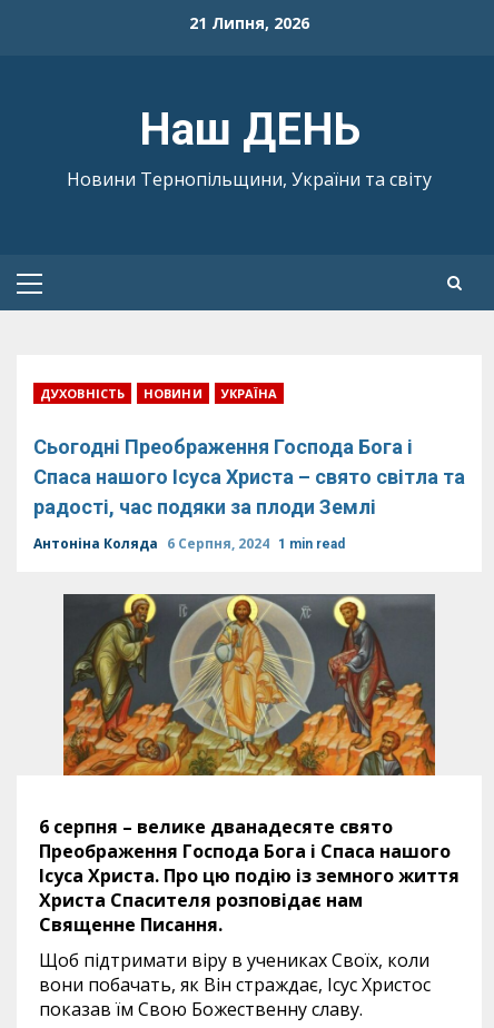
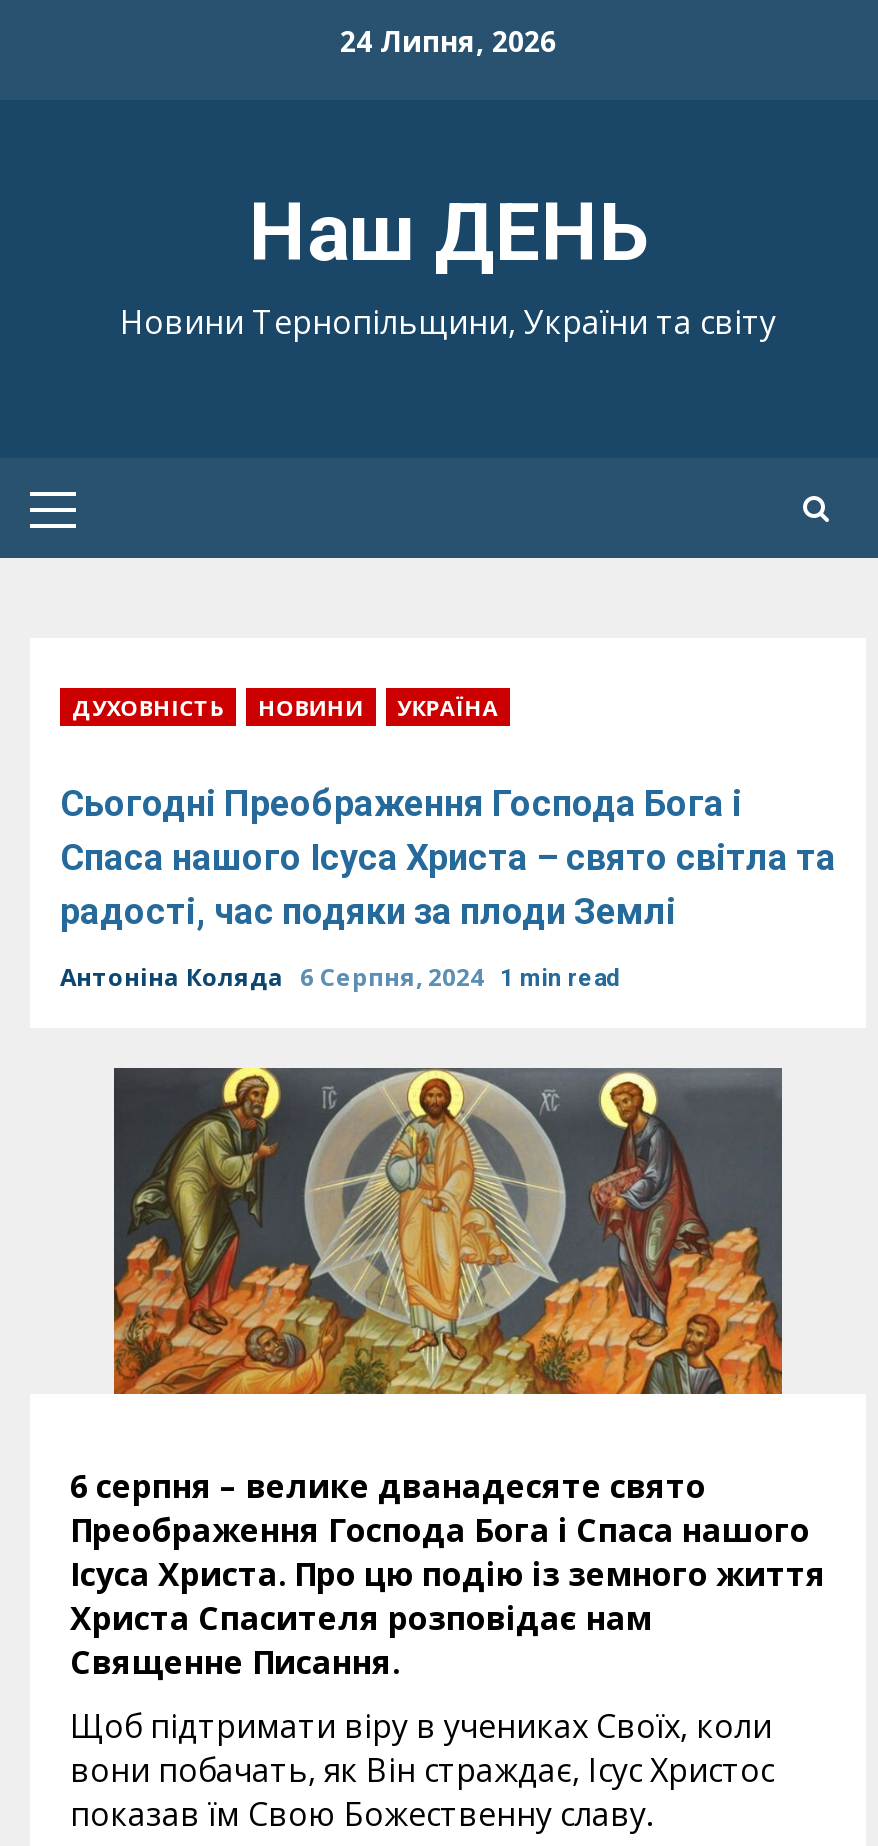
- 21 Липня, 2026
+ 24 Липня, 2026
